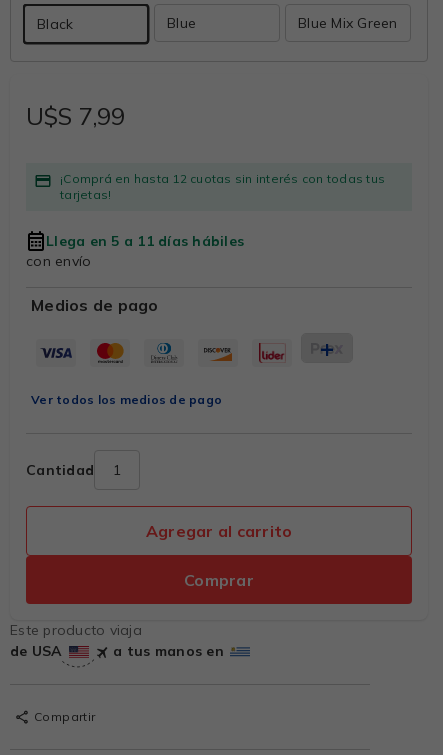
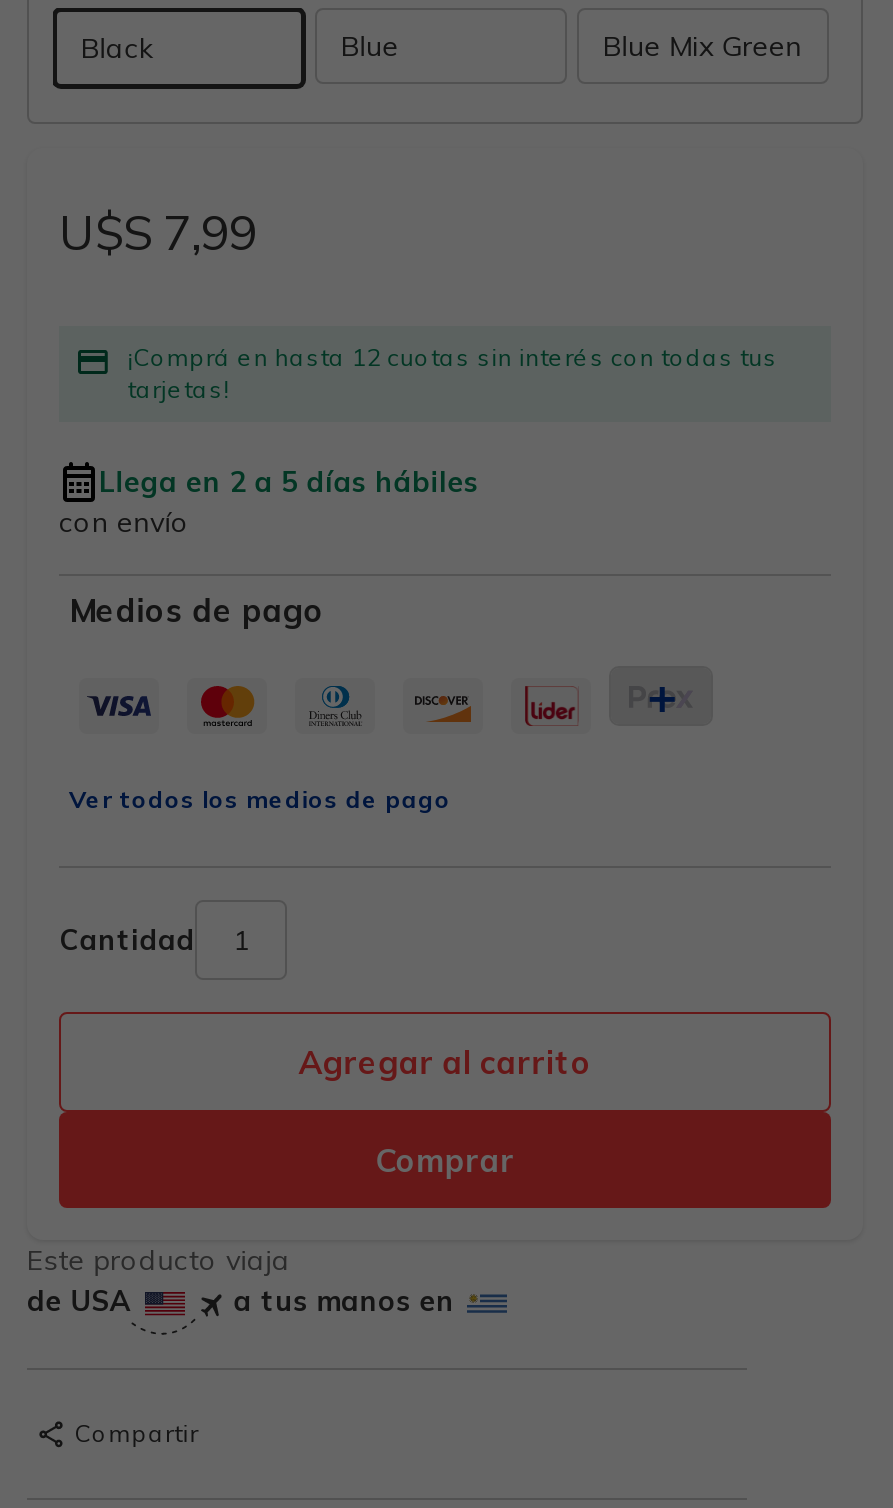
- Llega en 5 a 11 días hábiles
+ Llega en 2 a 5 días hábiles
